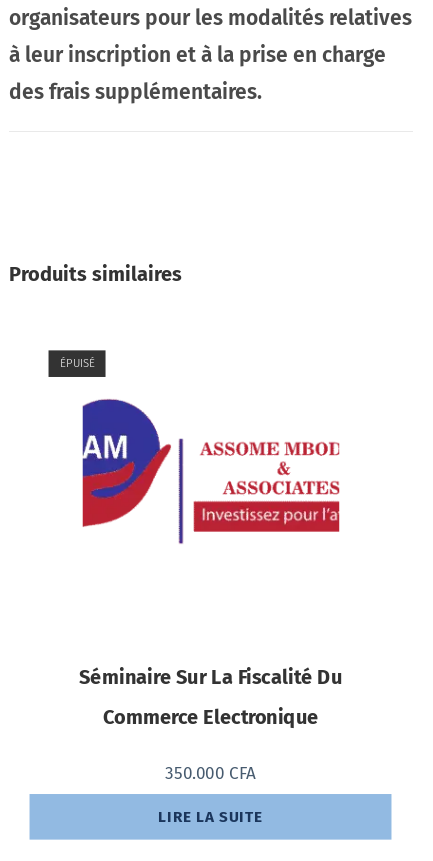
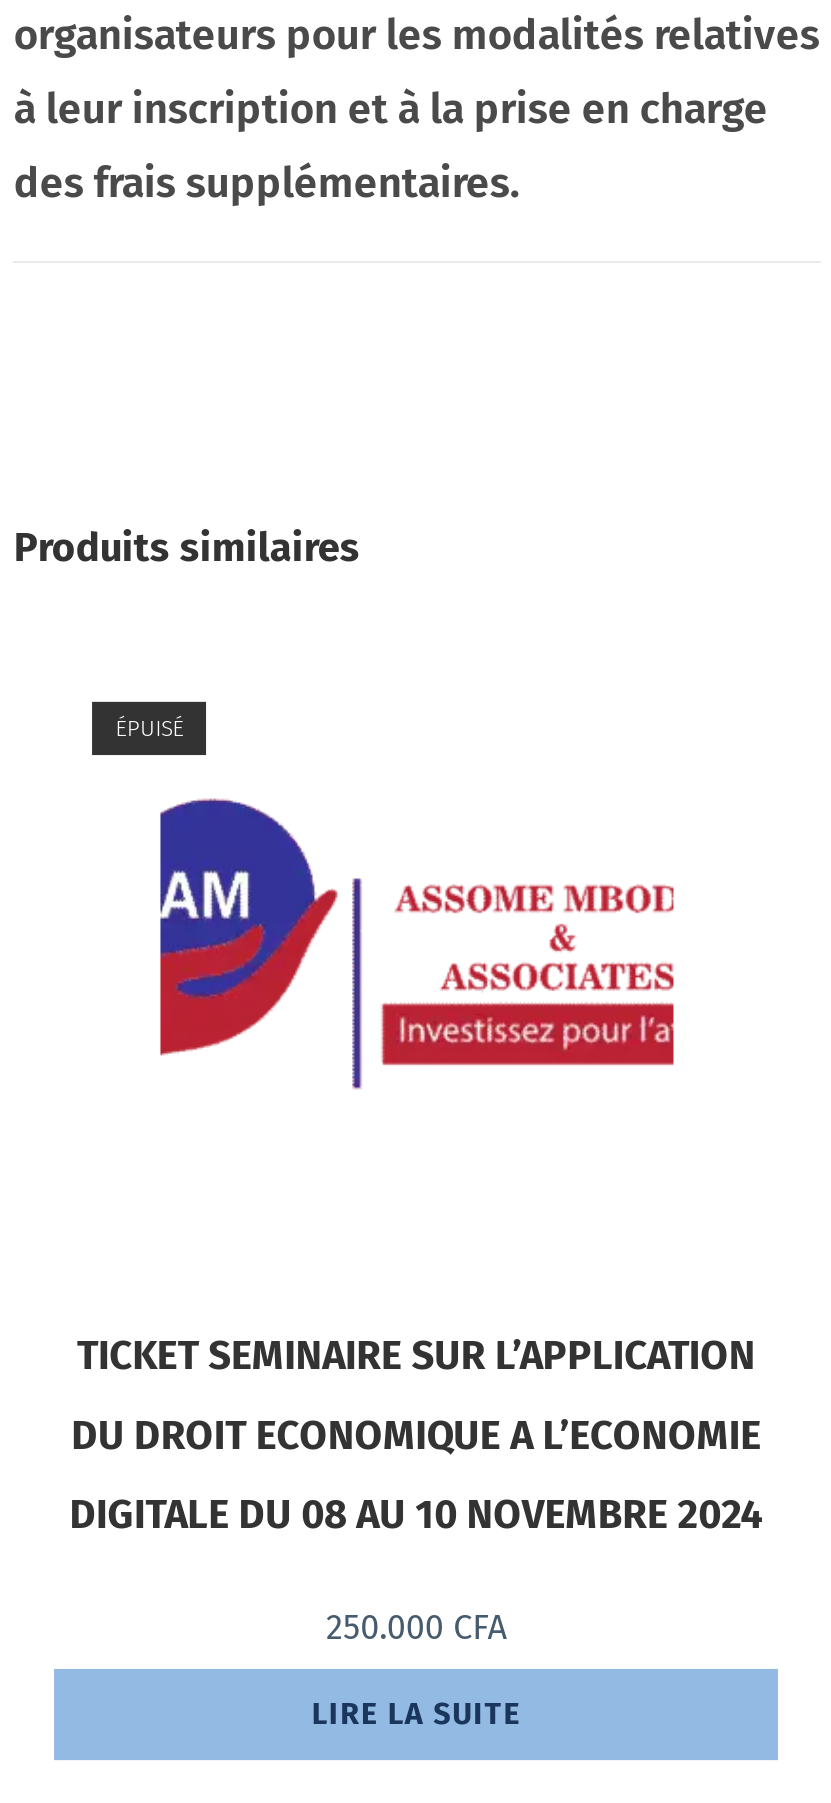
- Séminaire Sur La Fiscalité Du
- Commerce Electronique
- 350.000 CFA
+ TICKET SEMINAIRE SUR L’APPLICATION
+ DU DROIT ECONOMIQUE A L’ECONOMIE
+ DIGITALE DU 08 AU 10 NOVEMBRE 2024
+ 250.000 CFA
